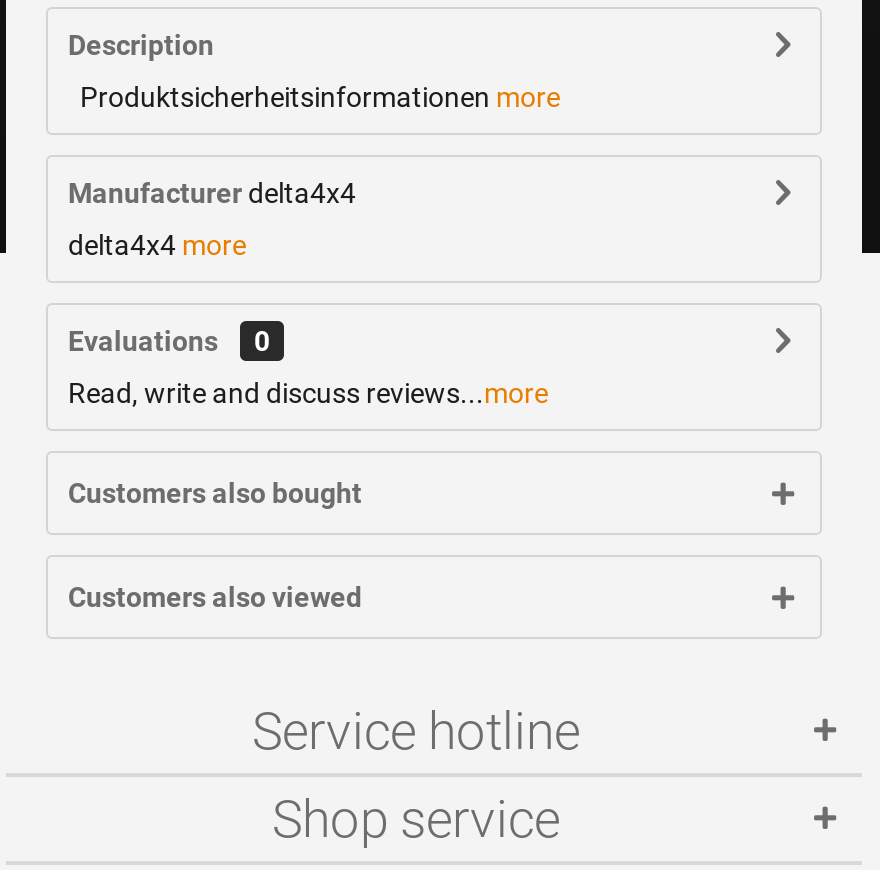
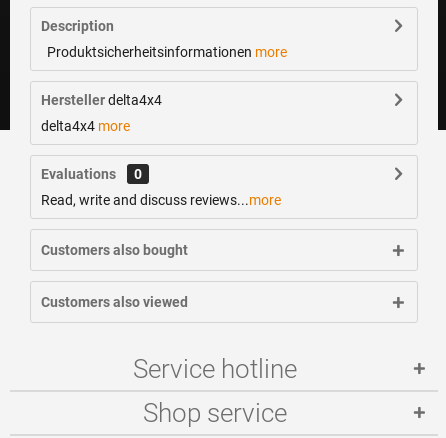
- Manufacturer delta4x4
+ Hersteller delta4x4
